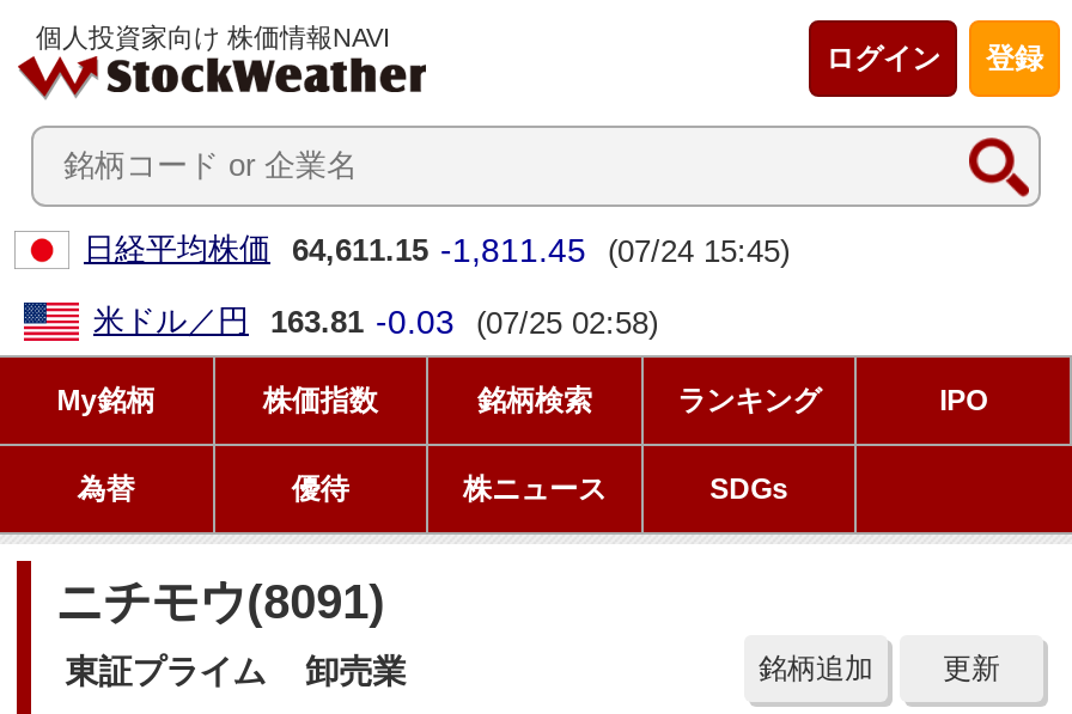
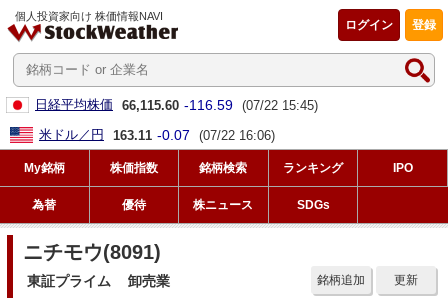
- 日経平均株価 64,611.15 -1,811.45 (07/24 15:45)
+ 日経平均株価 66,115.60 -116.59 (07/22 15:45)

- 米ドル／円 163.81 -0.03 (07/25 02:58)
+ 米ドル／円 163.11 -0.07 (07/22 16:06)
